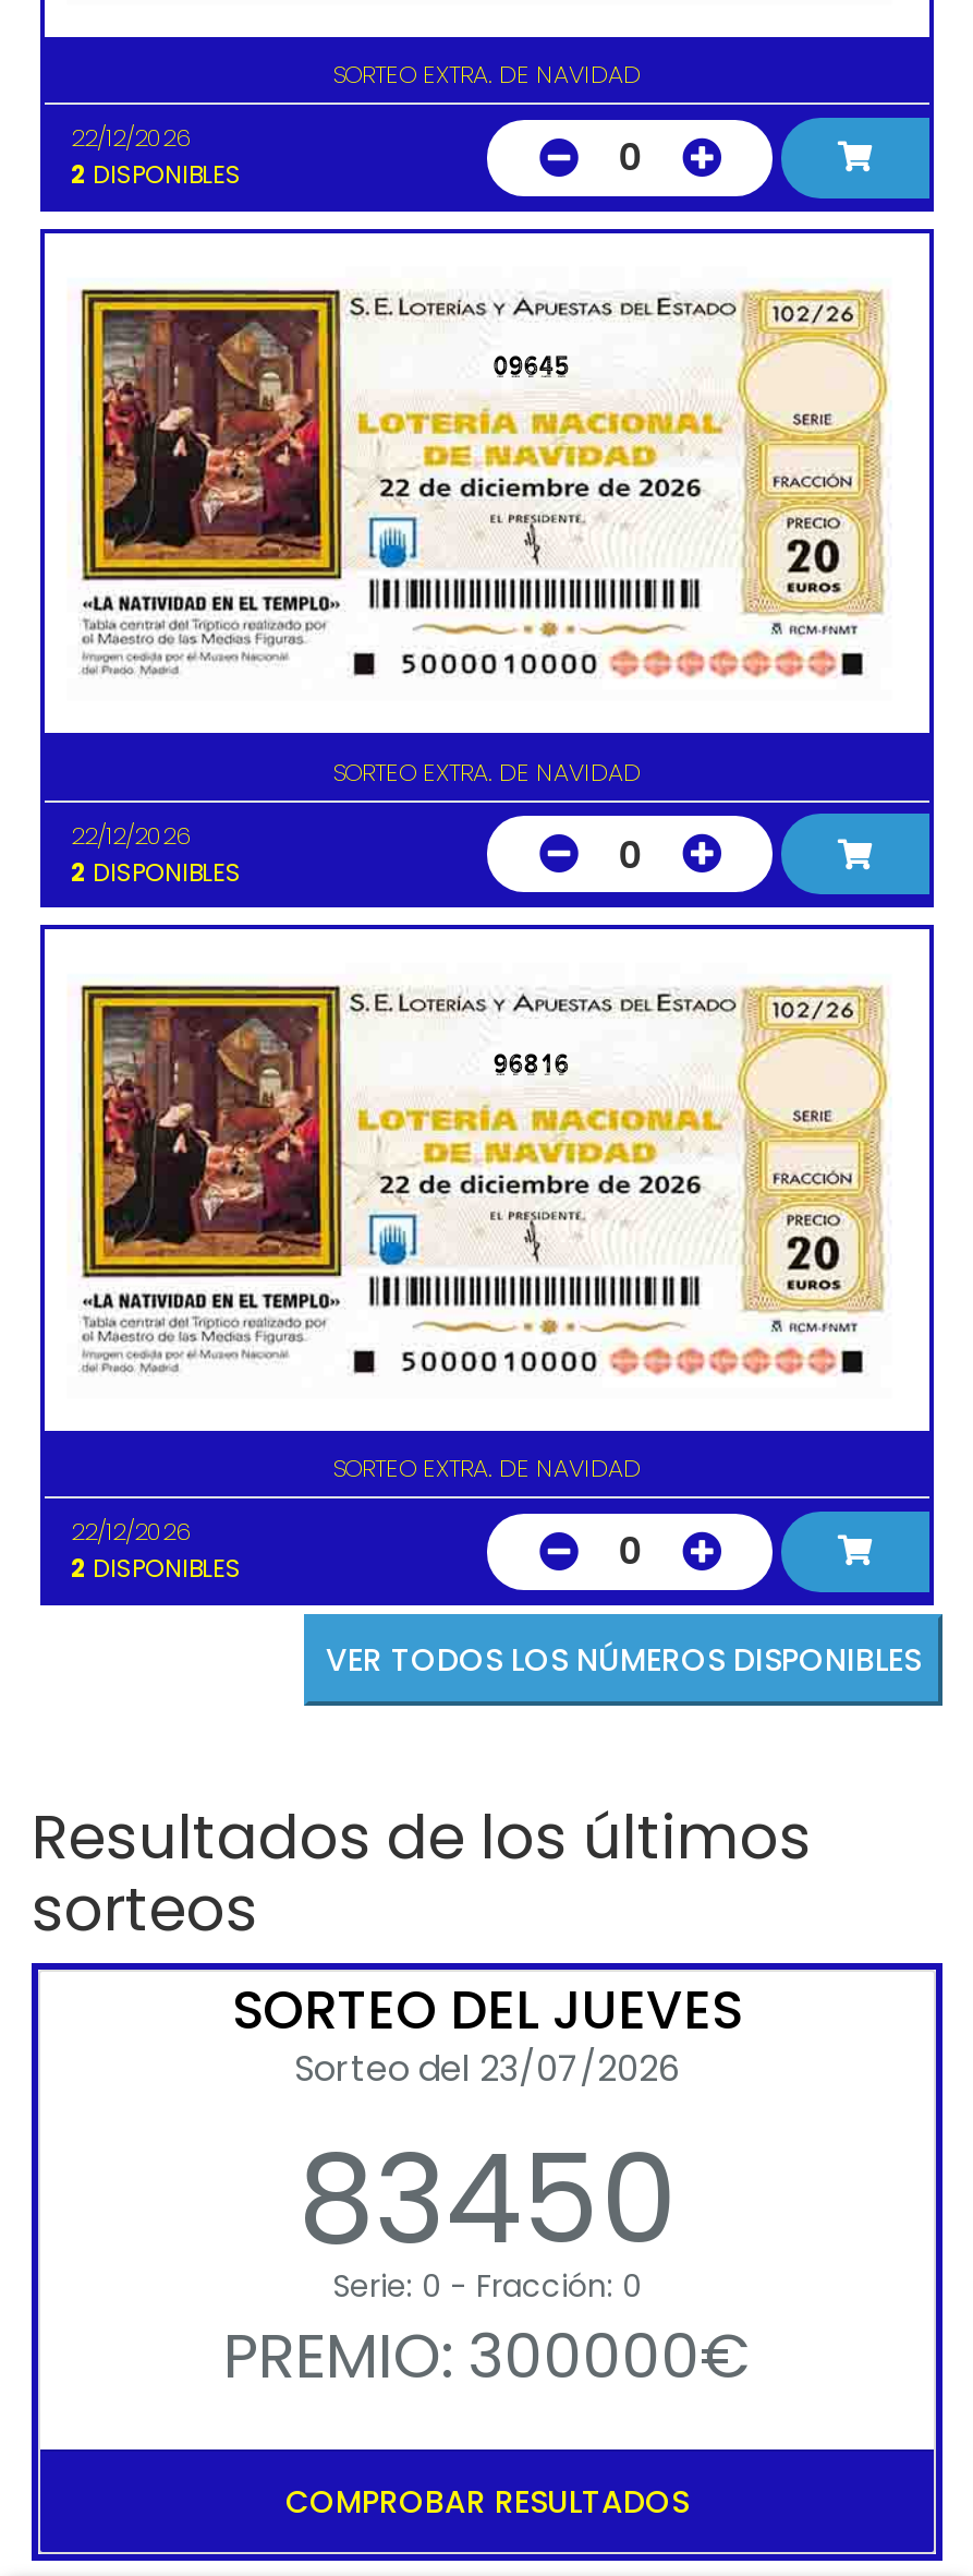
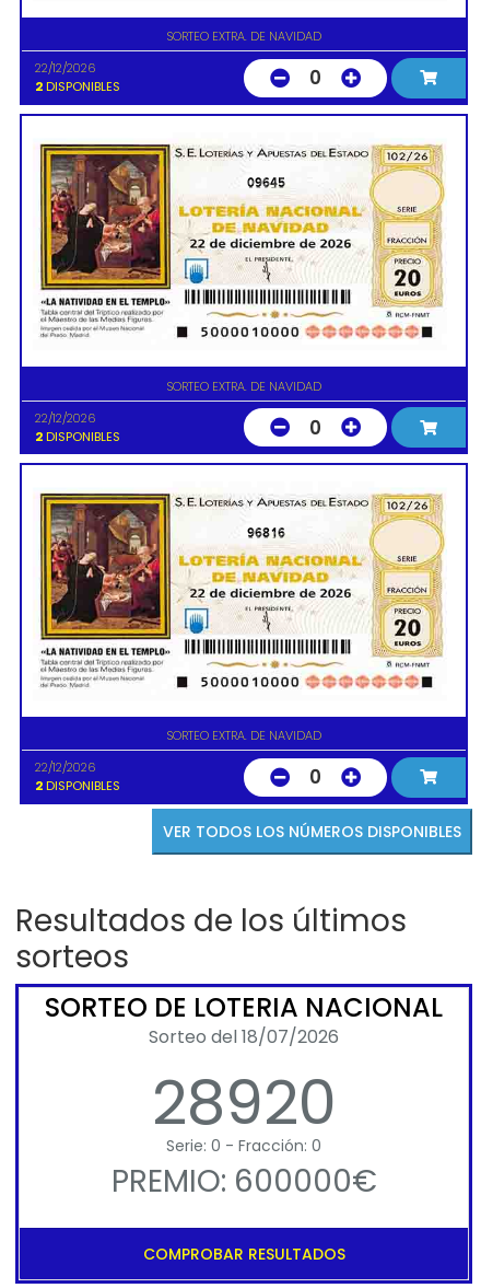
- SORTEO DEL JUEVES
- Sorteo del 23/07/2026
- 83450
+ SORTEO DE LOTERIA NACIONAL
+ Sorteo del 18/07/2026
+ 28920

- PREMIO: 300000€
+ PREMIO: 600000€
